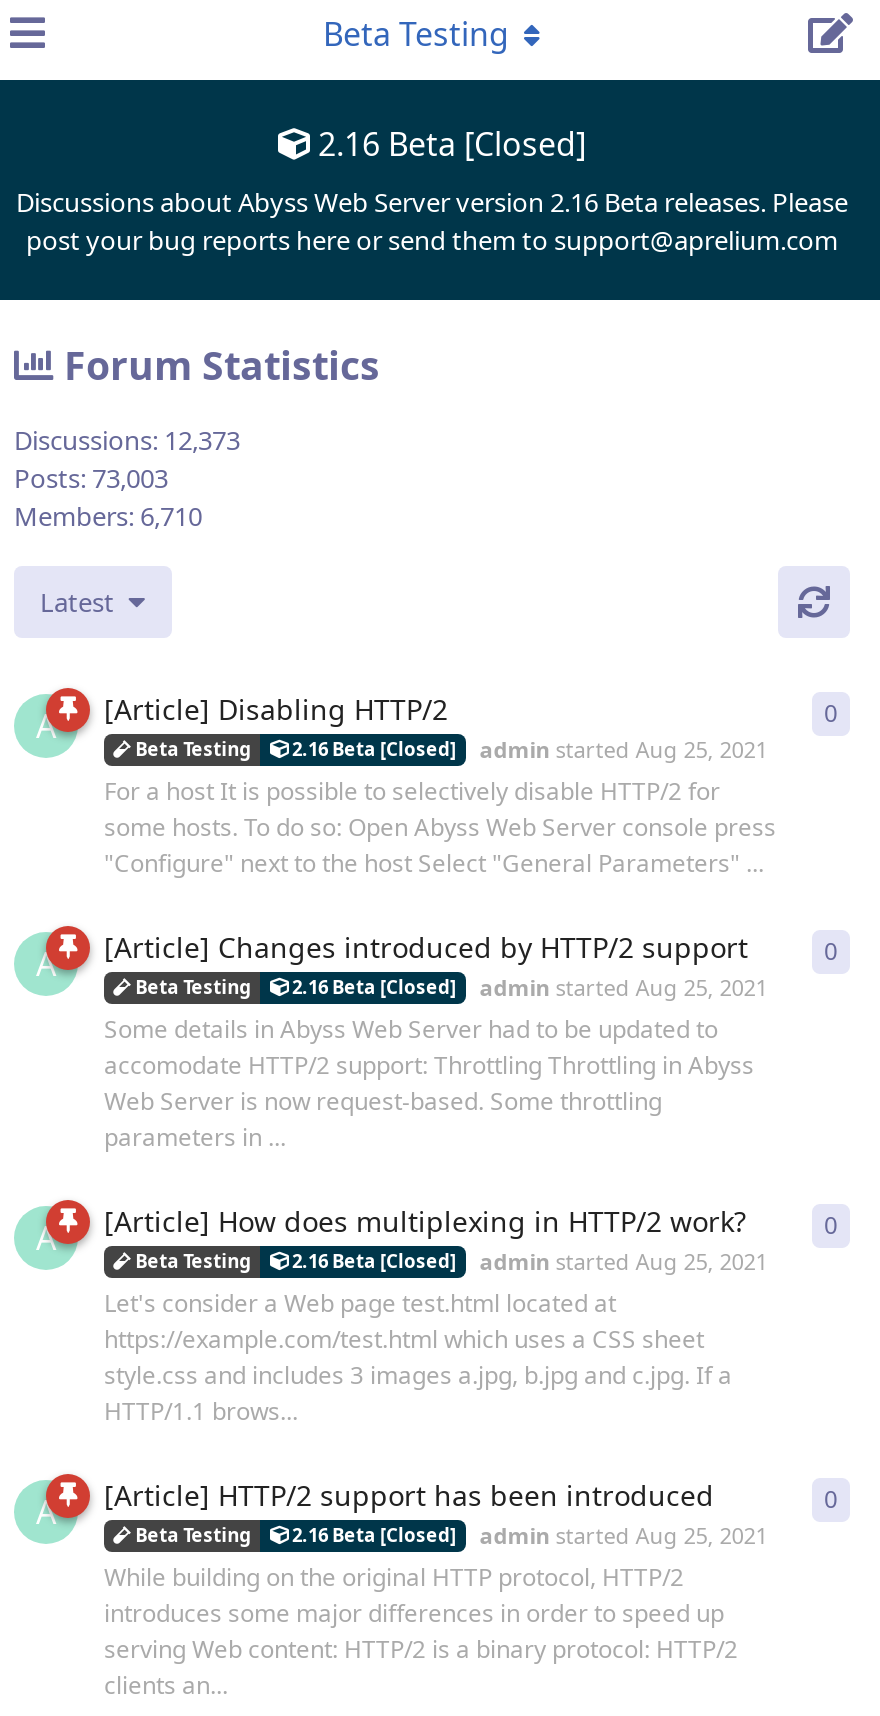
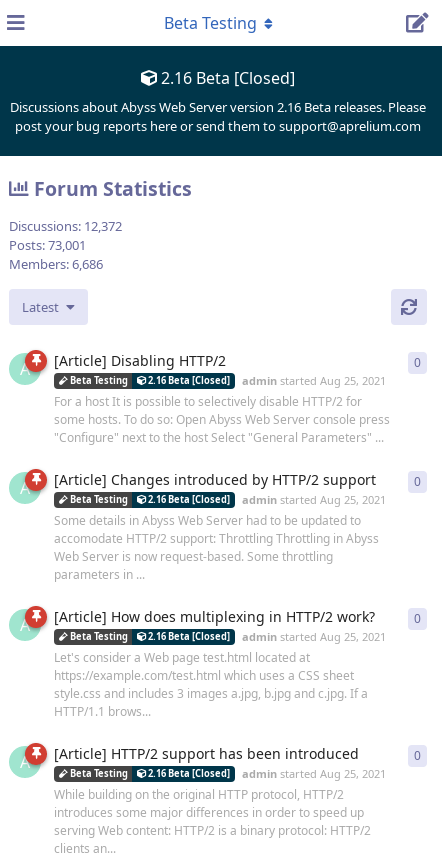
- Discussions: 12,373
+ Discussions: 12,372

- Posts: 73,003
+ Posts: 73,001

- Members: 6,710
+ Members: 6,686
